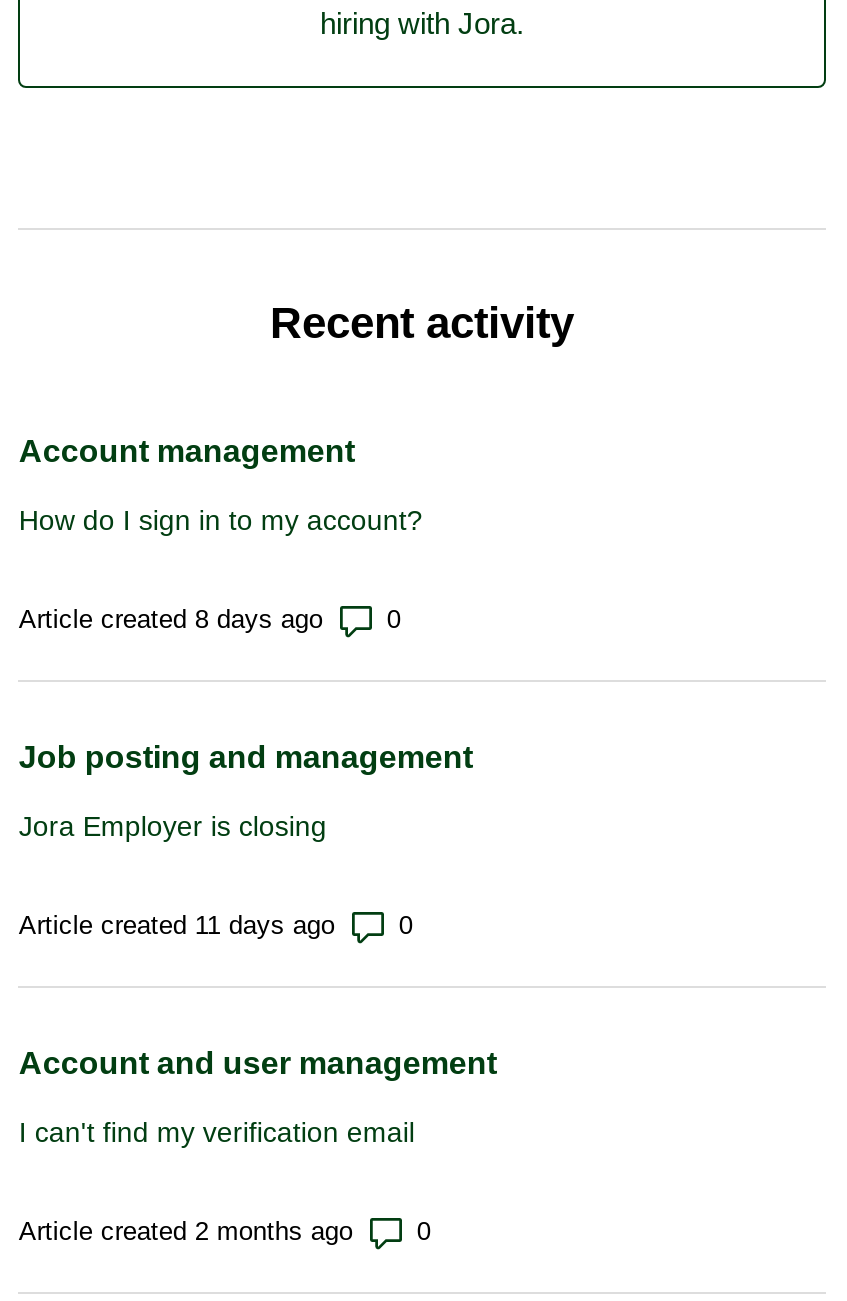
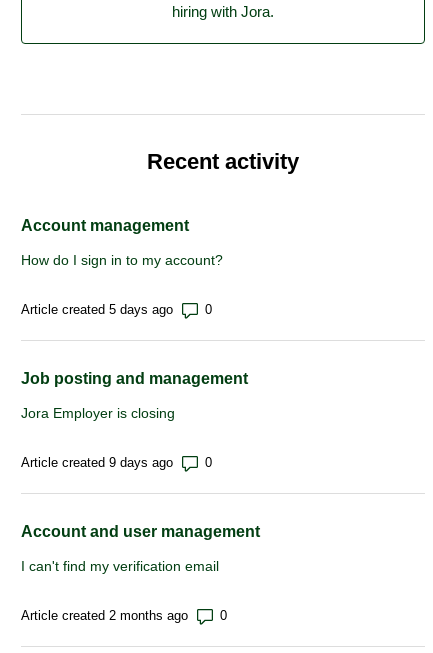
- Article created 8 days ago
+ Article created 5 days ago

- Article created 11 days ago
+ Article created 9 days ago
